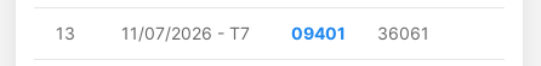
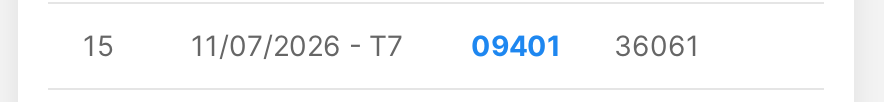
- 13
+ 15
